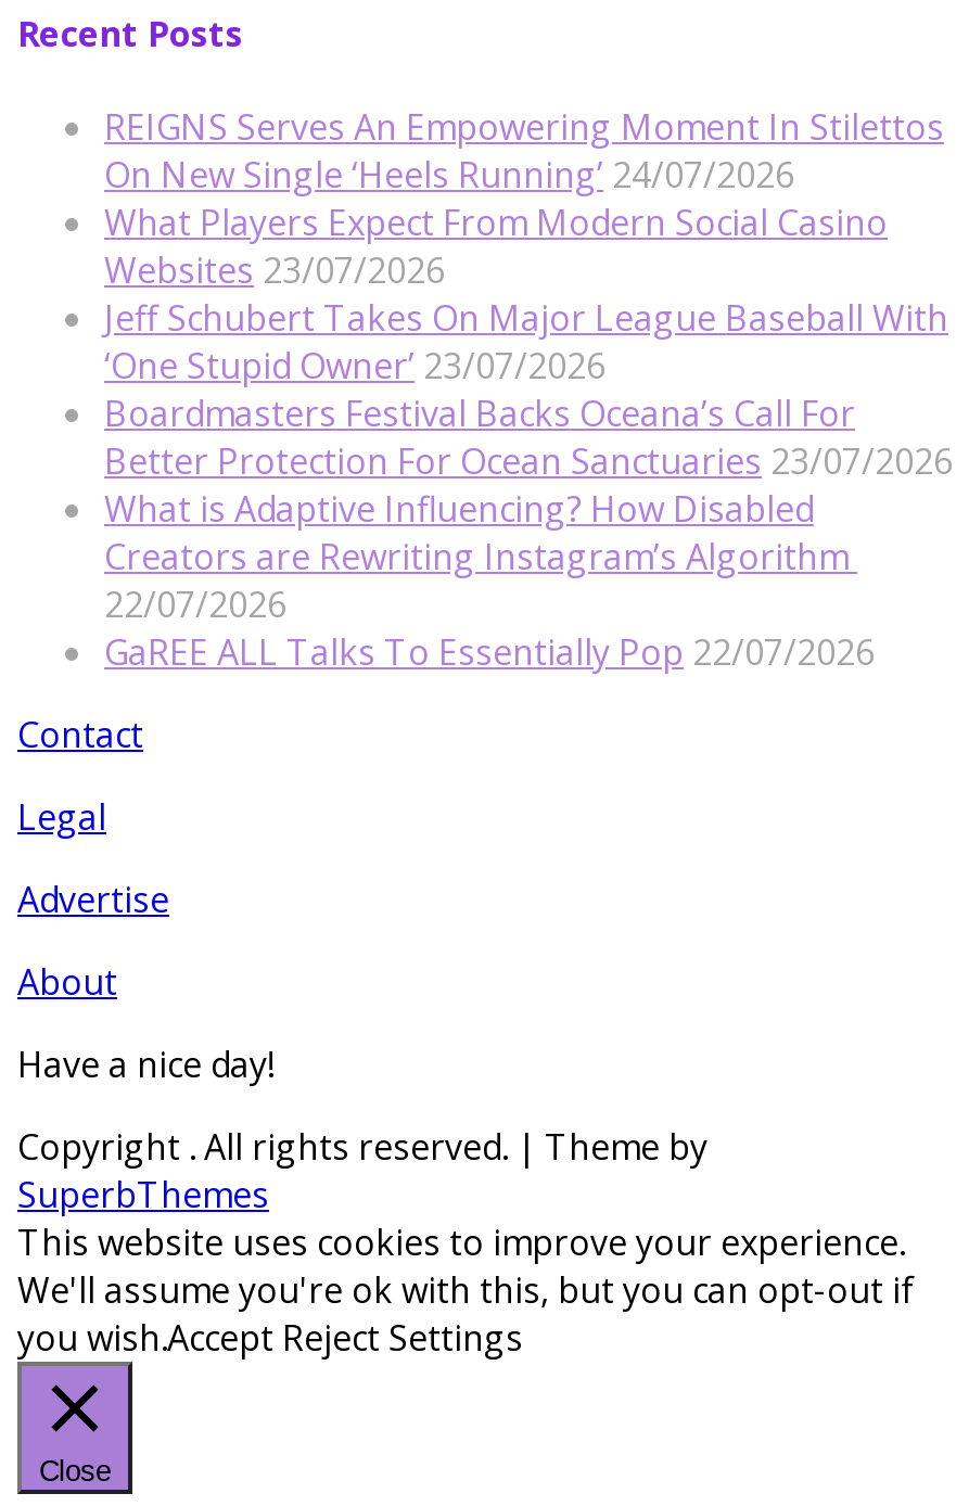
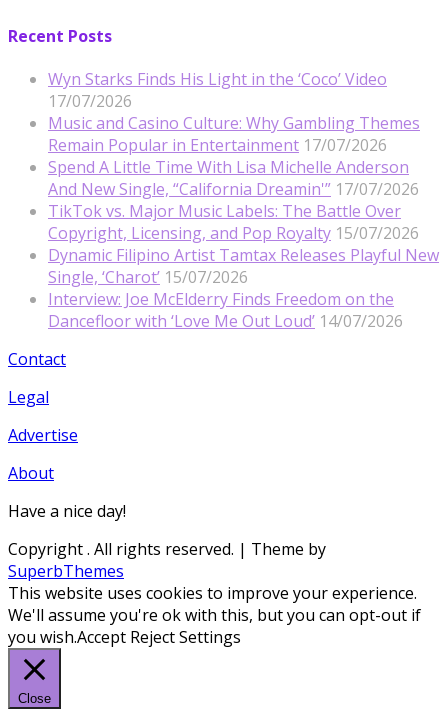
- REIGNS Serves An Empowering Moment In Stilettos
- On New Single ‘Heels Running’ 24/07/2026
- What Players Expect From Modern Social Casino
- Websites 23/07/2026
- Jeff Schubert Takes On Major League Baseball With
- ‘One Stupid Owner’ 23/07/2026
- Boardmasters Festival Backs Oceana’s Call For
- Better Protection For Ocean Sanctuaries 23/07/2026
- What is Adaptive Influencing? How Disabled
- Creators are Rewriting Instagram’s Algorithm
- 22/07/2026
- GaREE ALL Talks To Essentially Pop 22/07/2026
+ Wyn Starks Finds His Light in the ‘Coco’ Video
+ 17/07/2026
+ Music and Casino Culture: Why Gambling Themes
+ Remain Popular in Entertainment 17/07/2026
+ Spend A Little Time With Lisa Michelle Anderson
+ And New Single, “California Dreamin'” 17/07/2026
+ TikTok vs. Major Music Labels: The Battle Over
+ Copyright, Licensing, and Pop Royalty 15/07/2026
+ Dynamic Filipino Artist Tamtax Releases Playful New
+ Single, ‘Charot’ 15/07/2026
+ Interview: Joe McElderry Finds Freedom on the
+ Dancefloor with ‘Love Me Out Loud’ 14/07/2026
